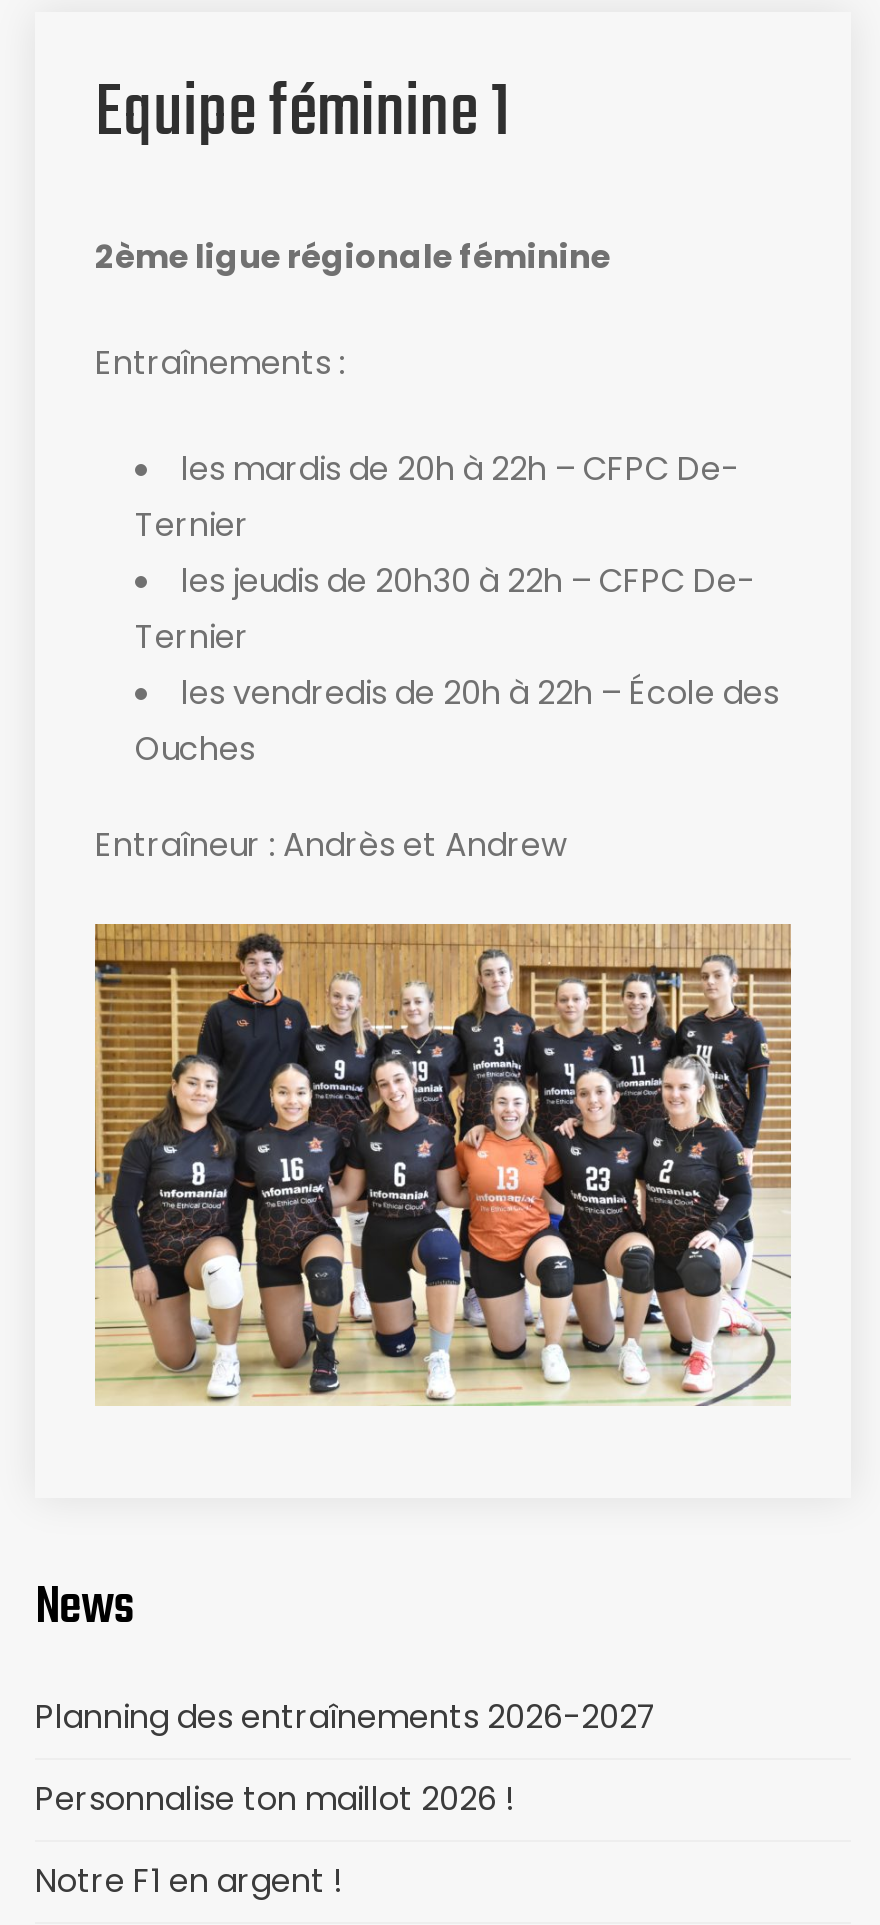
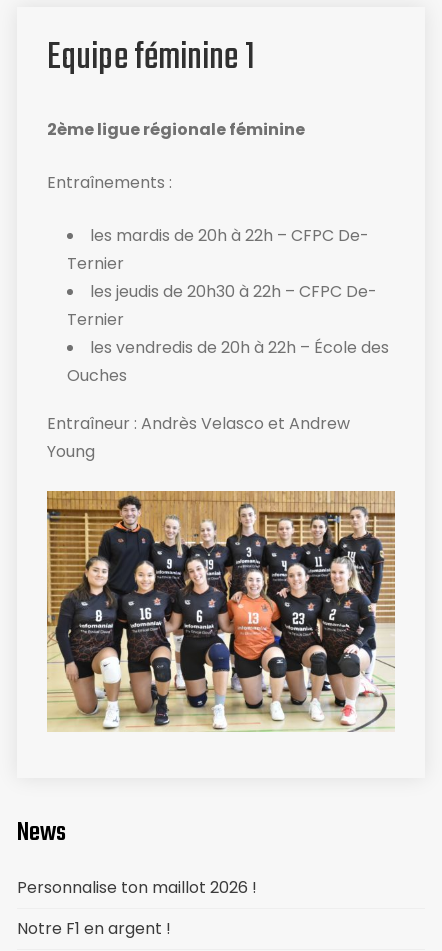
- Entraîneur : Andrès et Andrew
+ Entraîneur : Andrès Velasco et Andrew
+ Young

moved down: [image]

moved down: News

- Planning des entraînements 2026-2027
